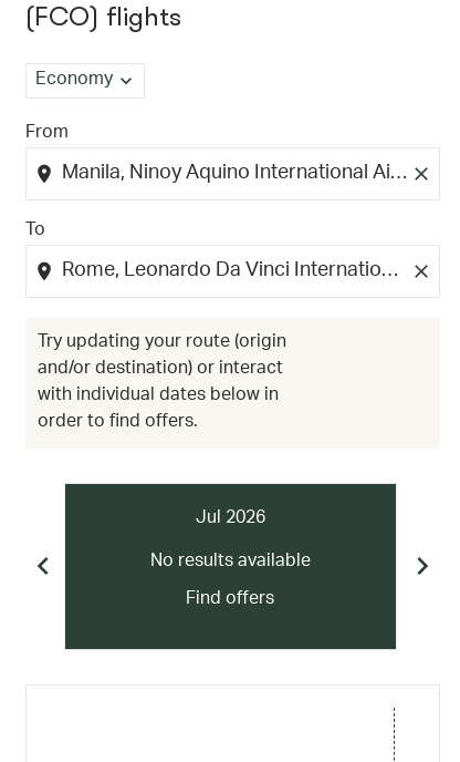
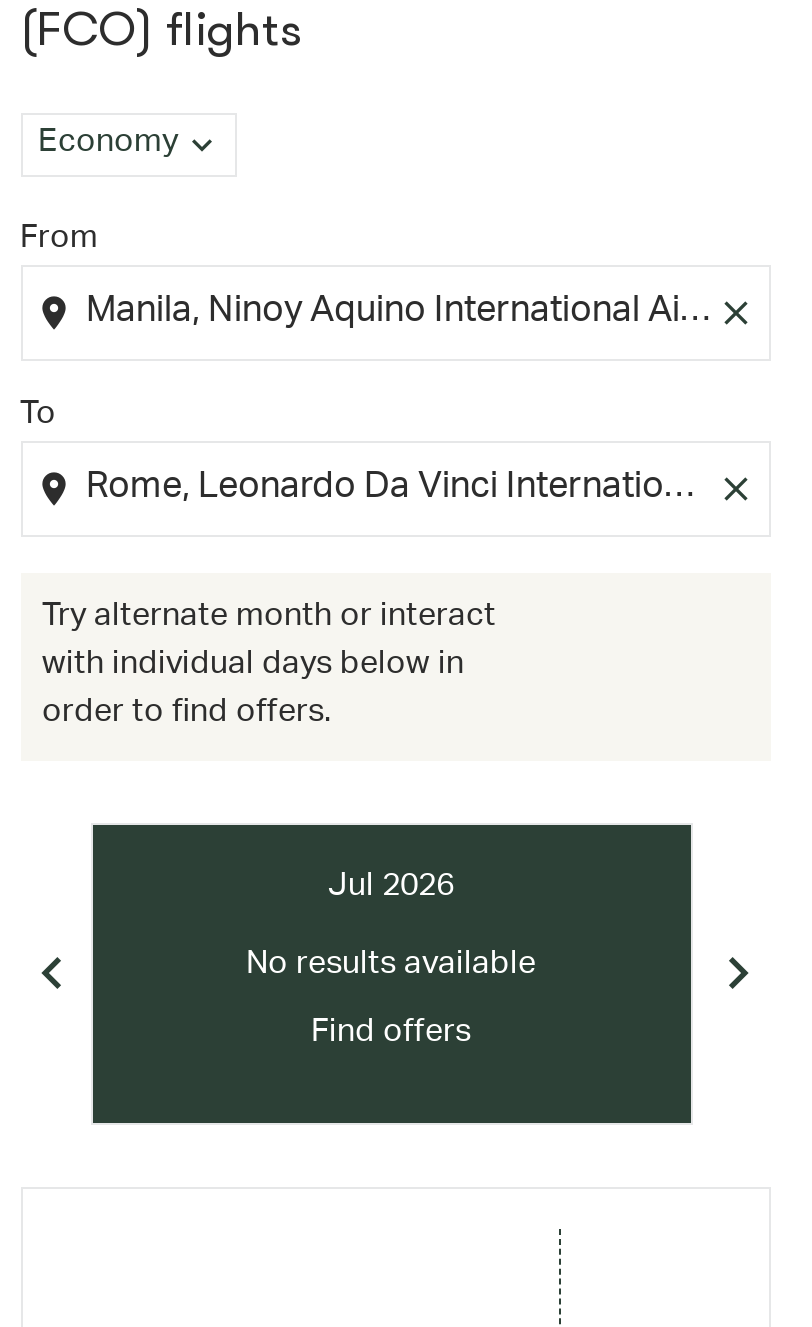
- Try updating your route (origin
- and/or destination) or interact
- with individual dates below in
+ Try alternate month or interact
+ with individual days below in
